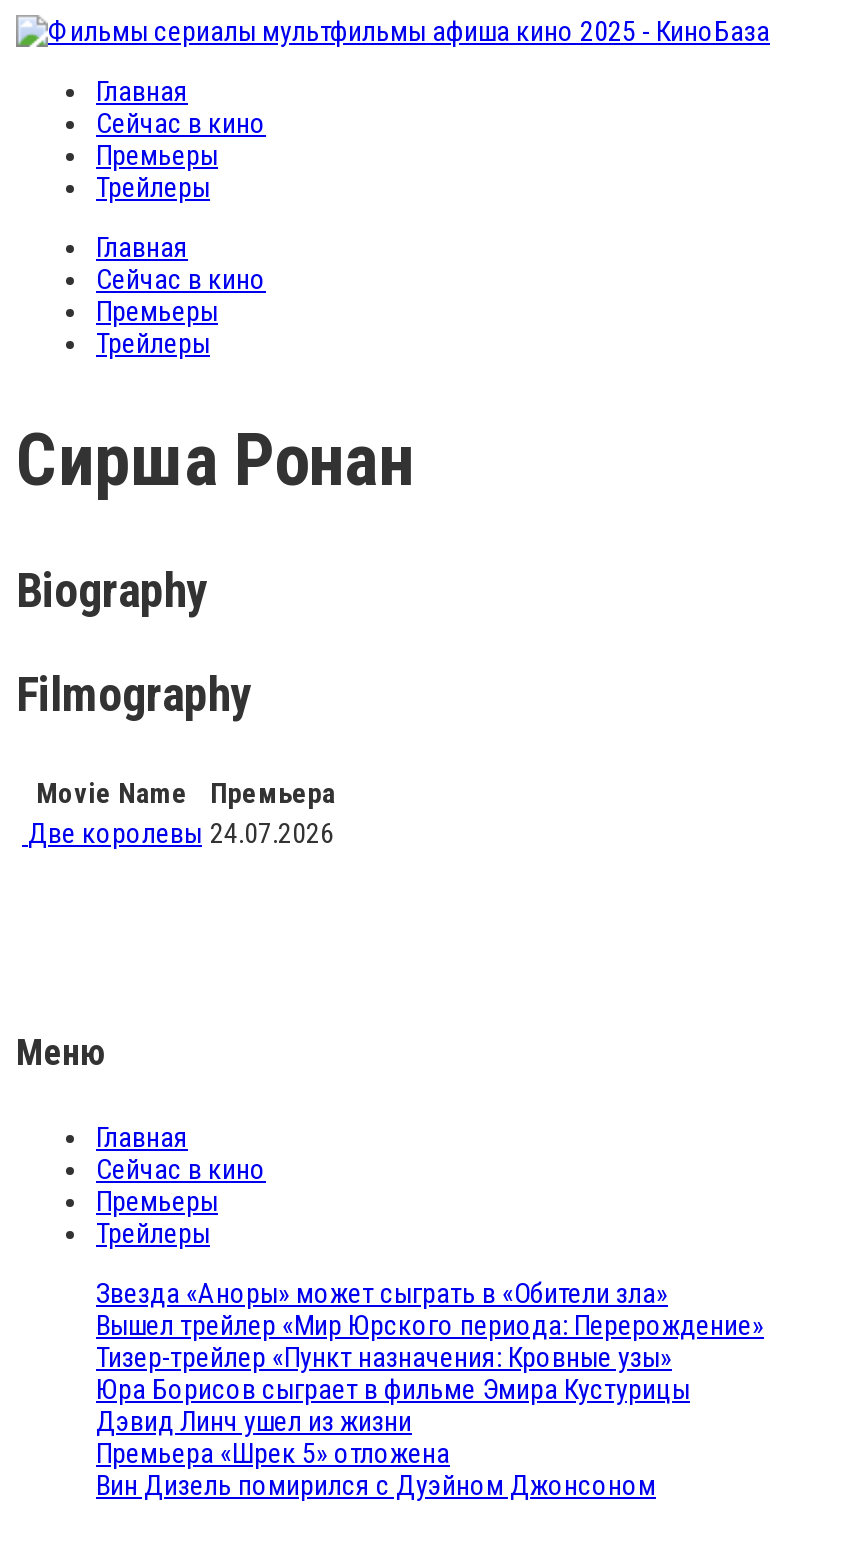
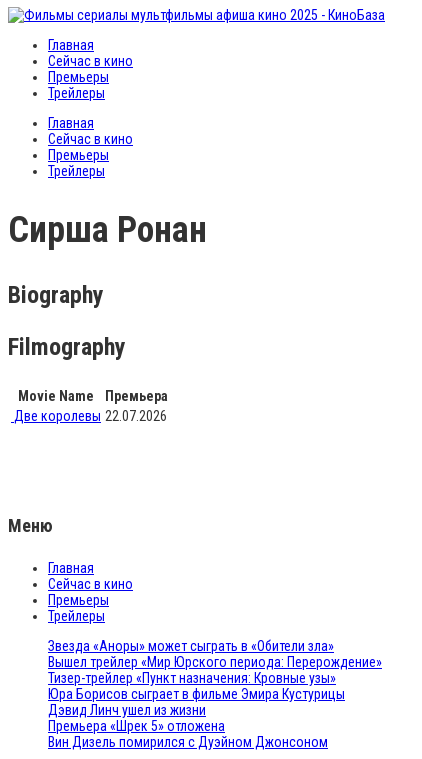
- Две королевы 24.07.2026
+ Две королевы 22.07.2026
